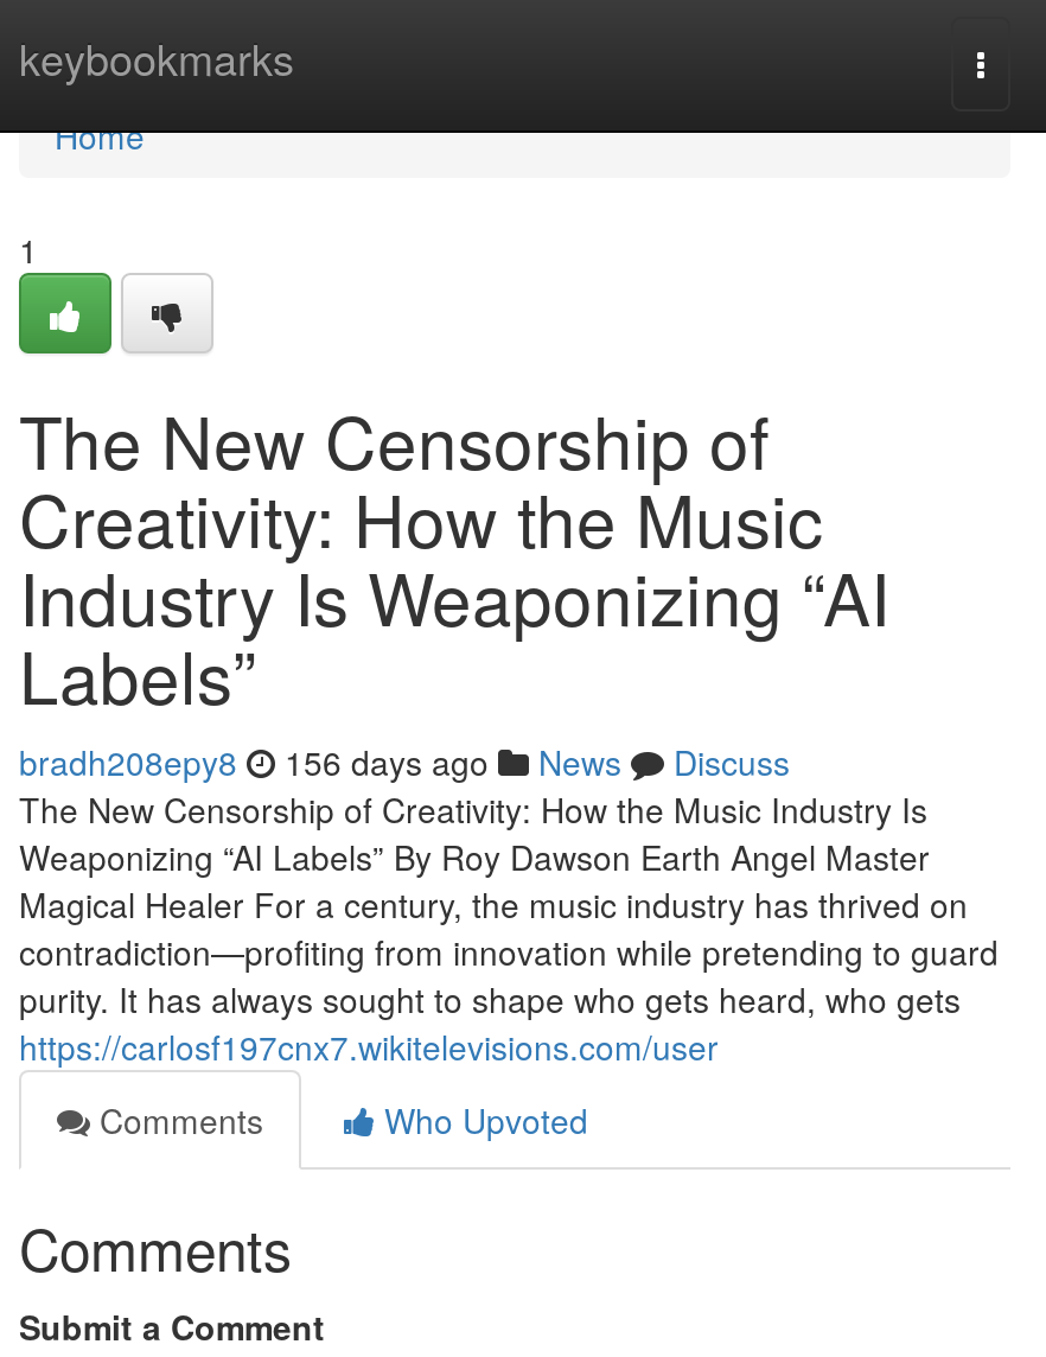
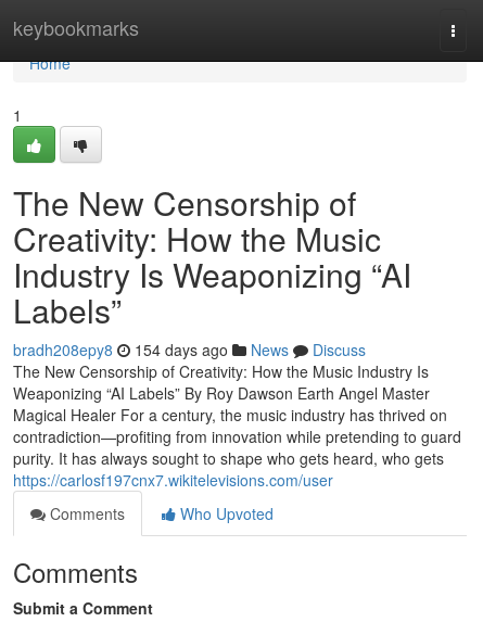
- bradh208epy8 156 days ago News Discuss
+ bradh208epy8 154 days ago News Discuss
